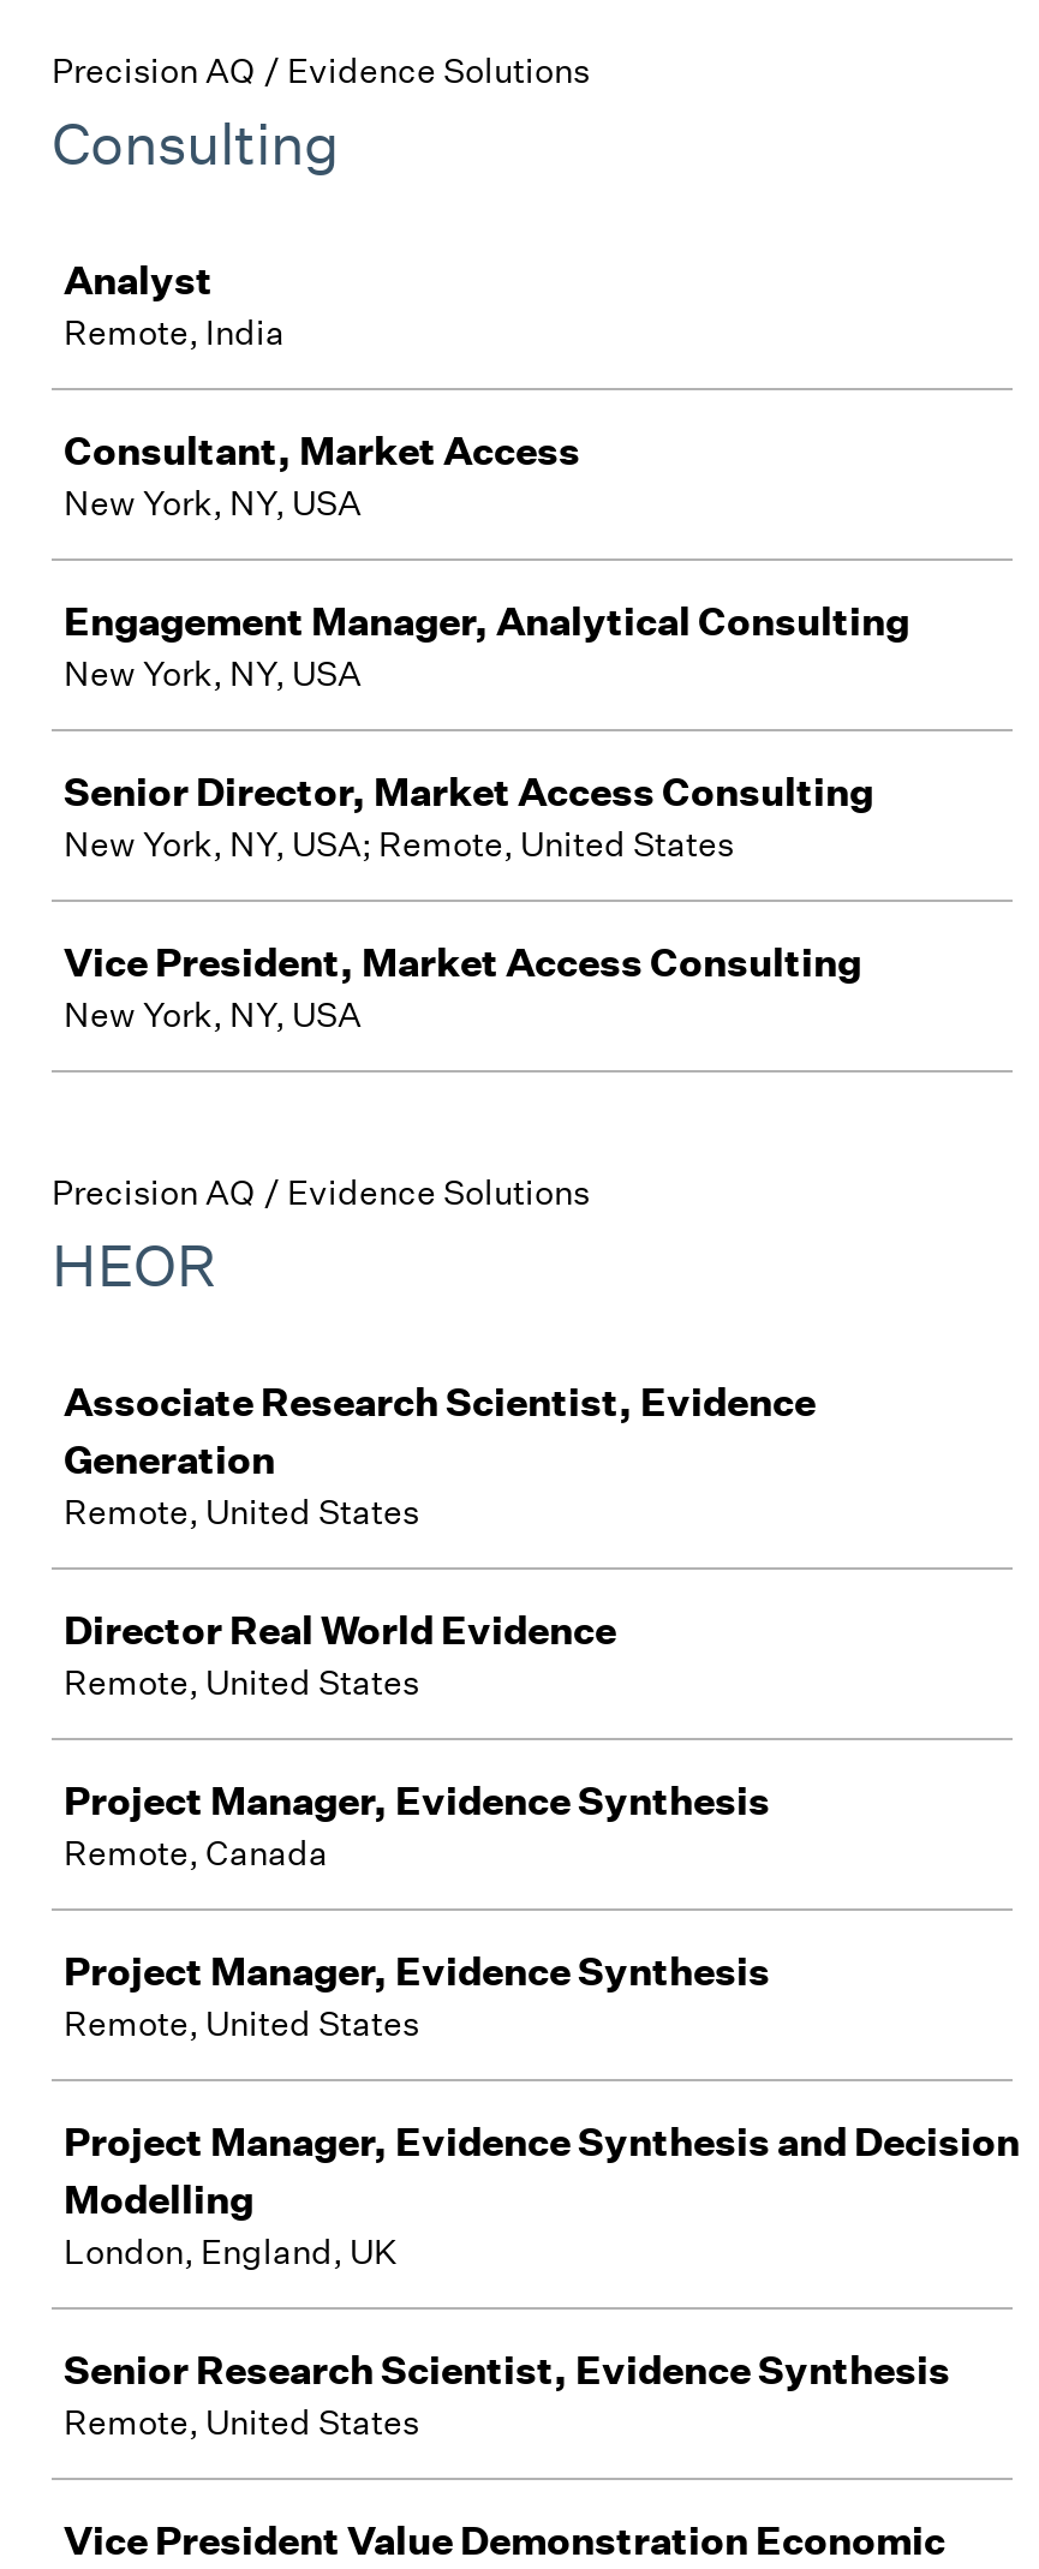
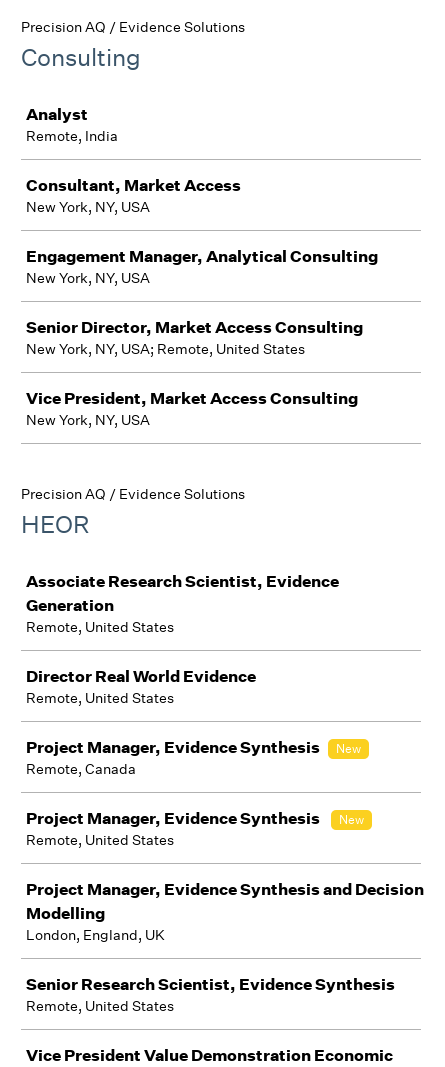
+ New

+ New
